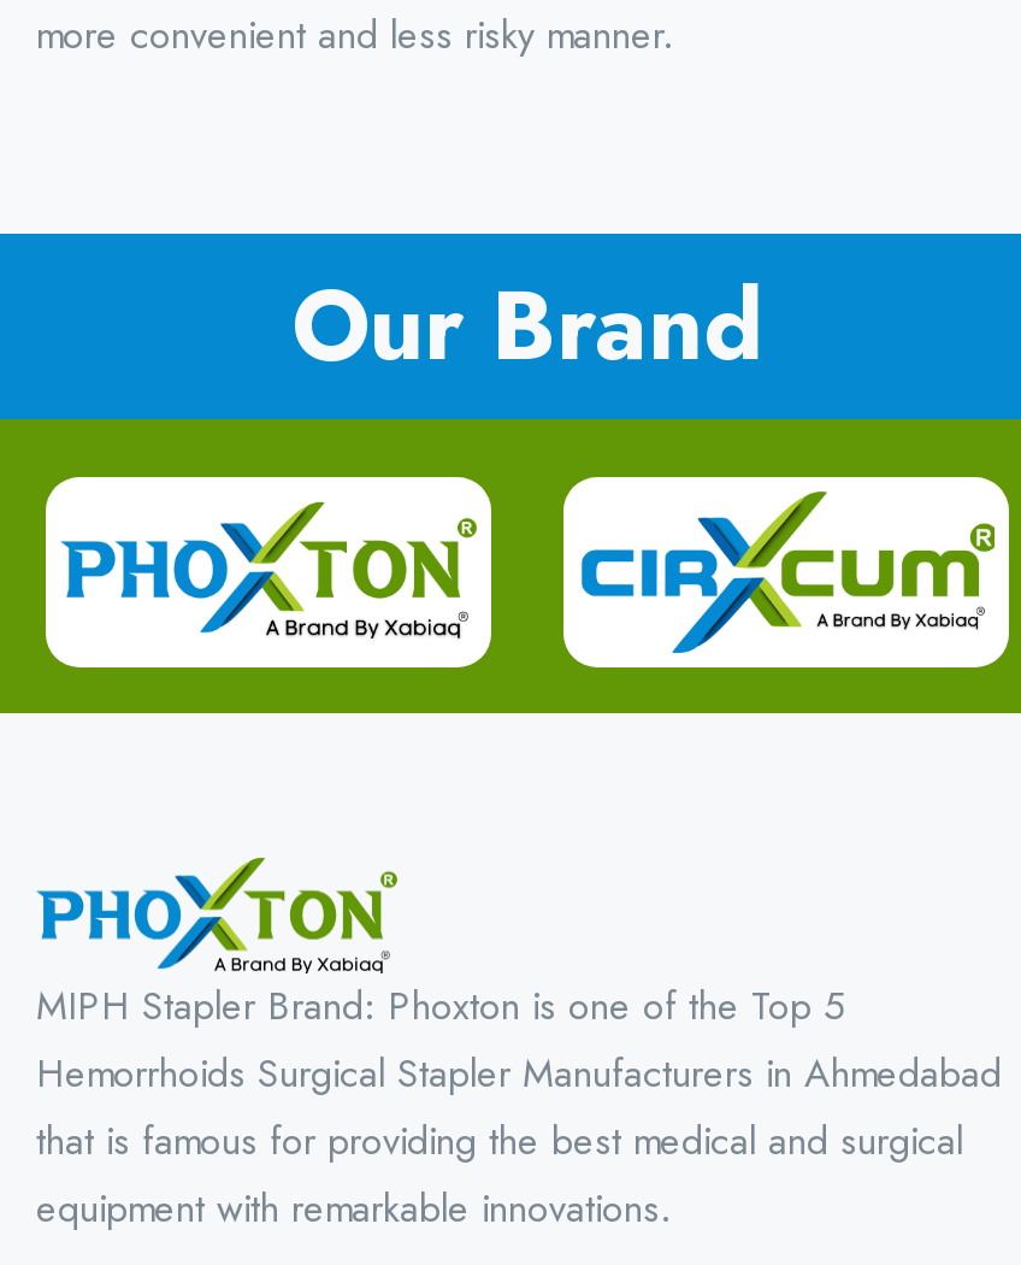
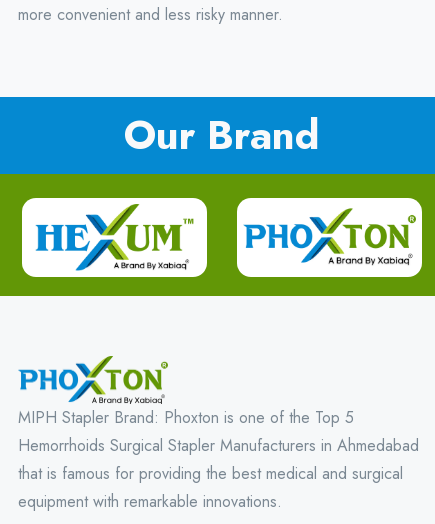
- [image]
+ [image]

- [image]
+ [image]
